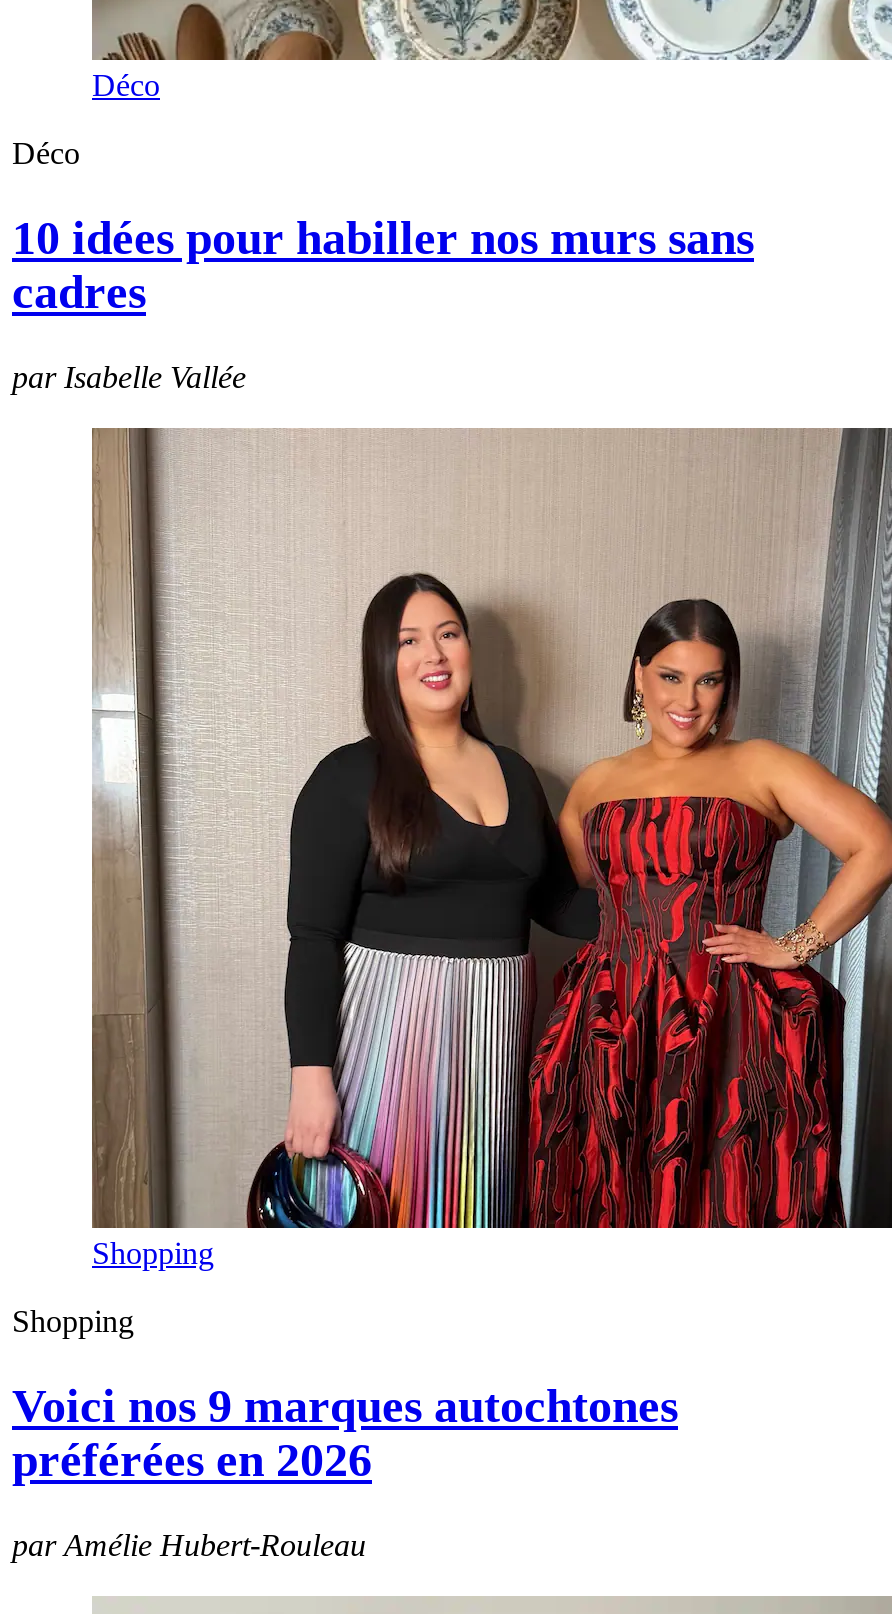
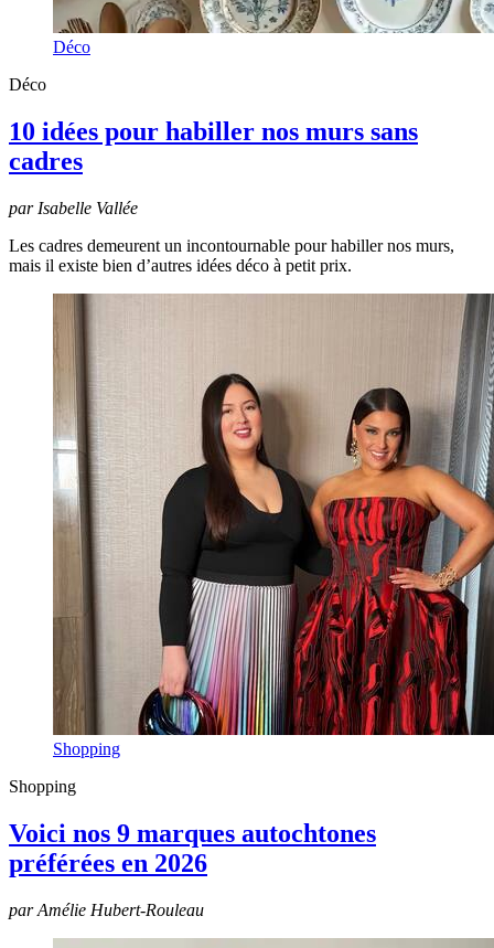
+ Les cadres demeurent un incontournable pour habiller nos murs,
+ mais il existe bien d’autres idées déco à petit prix.
